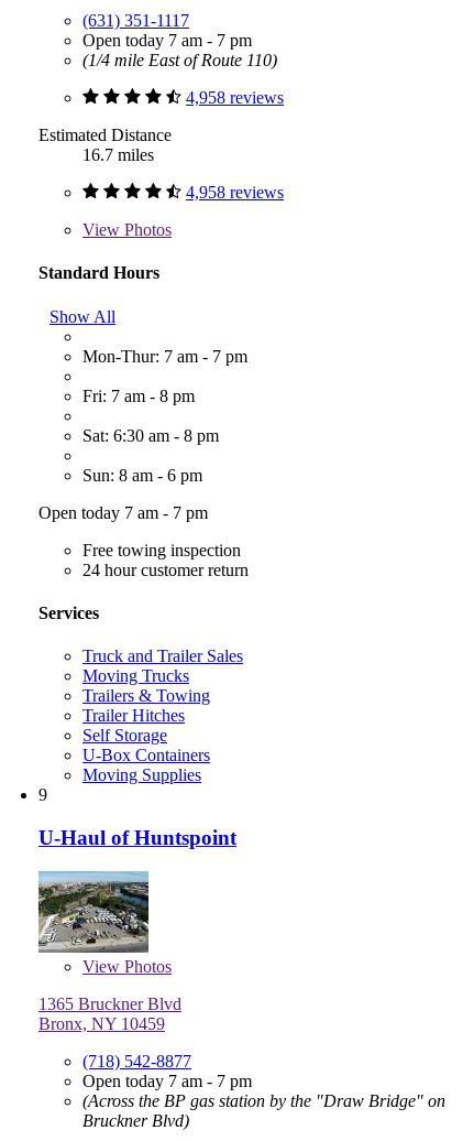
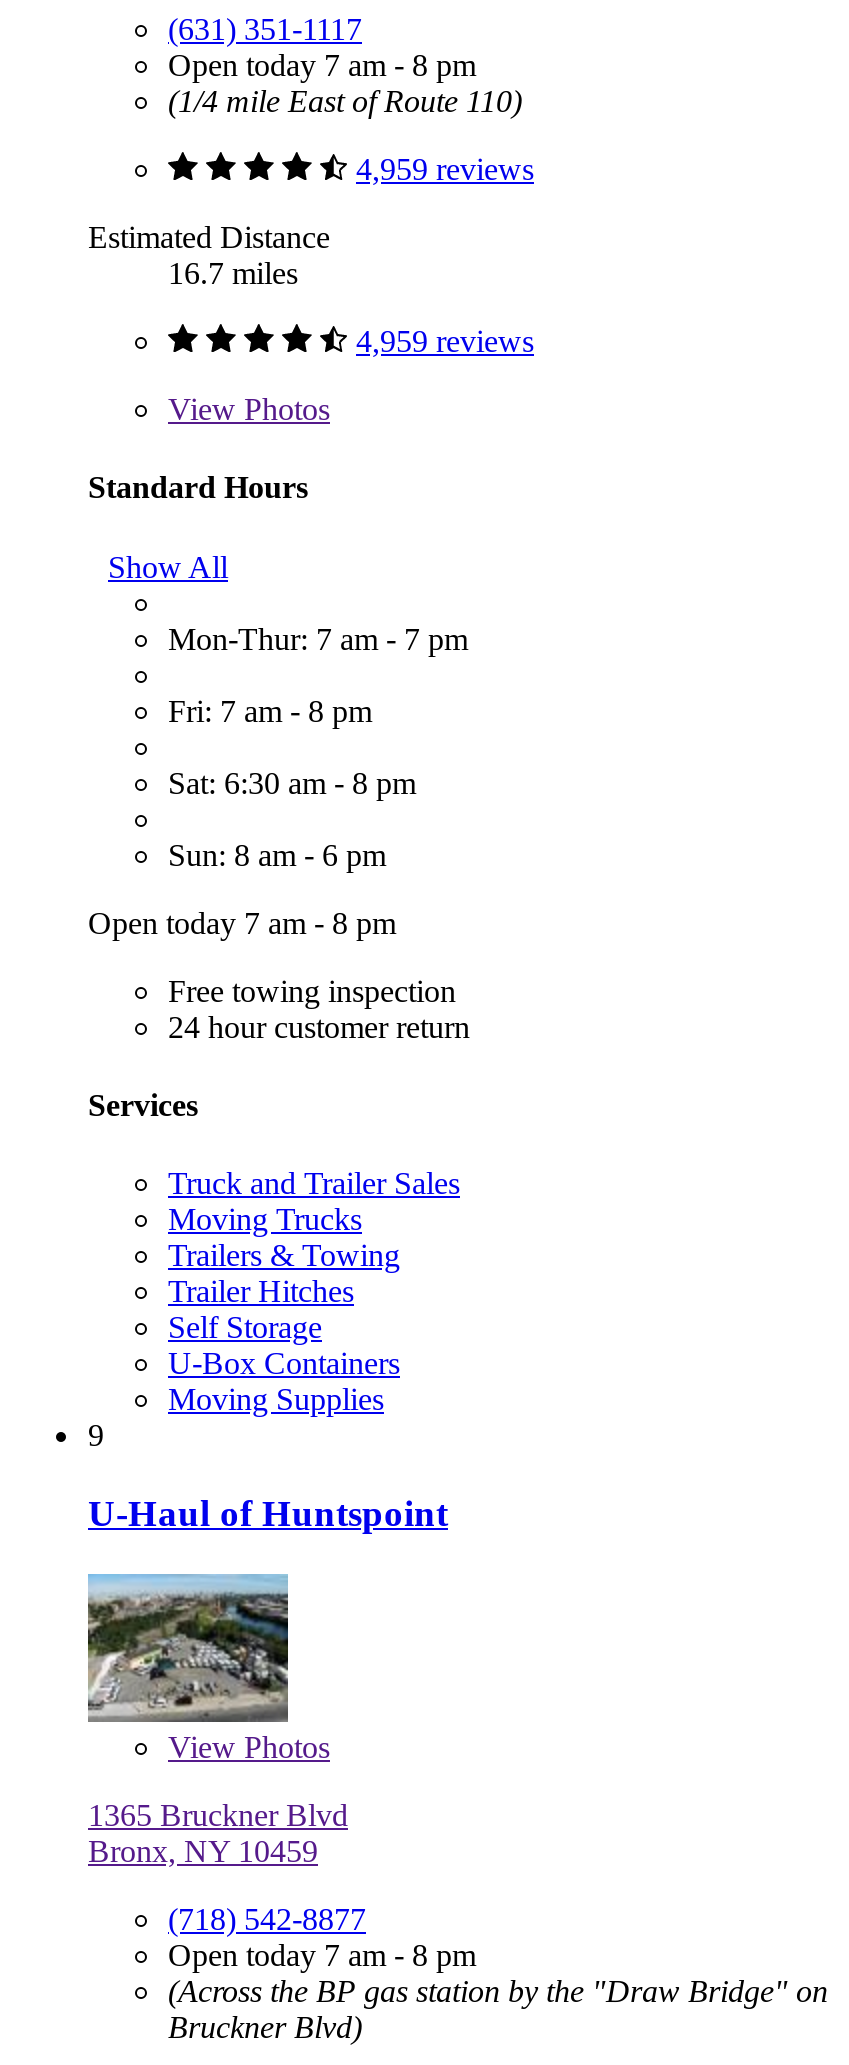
- Open today 7 am - 7 pm
+ Open today 7 am - 8 pm

- 4,958 reviews
+ 4,959 reviews

- 4,958 reviews
+ 4,959 reviews

- Open today 7 am - 7 pm
+ Open today 7 am - 8 pm

- Open today 7 am - 7 pm
+ Open today 7 am - 8 pm
